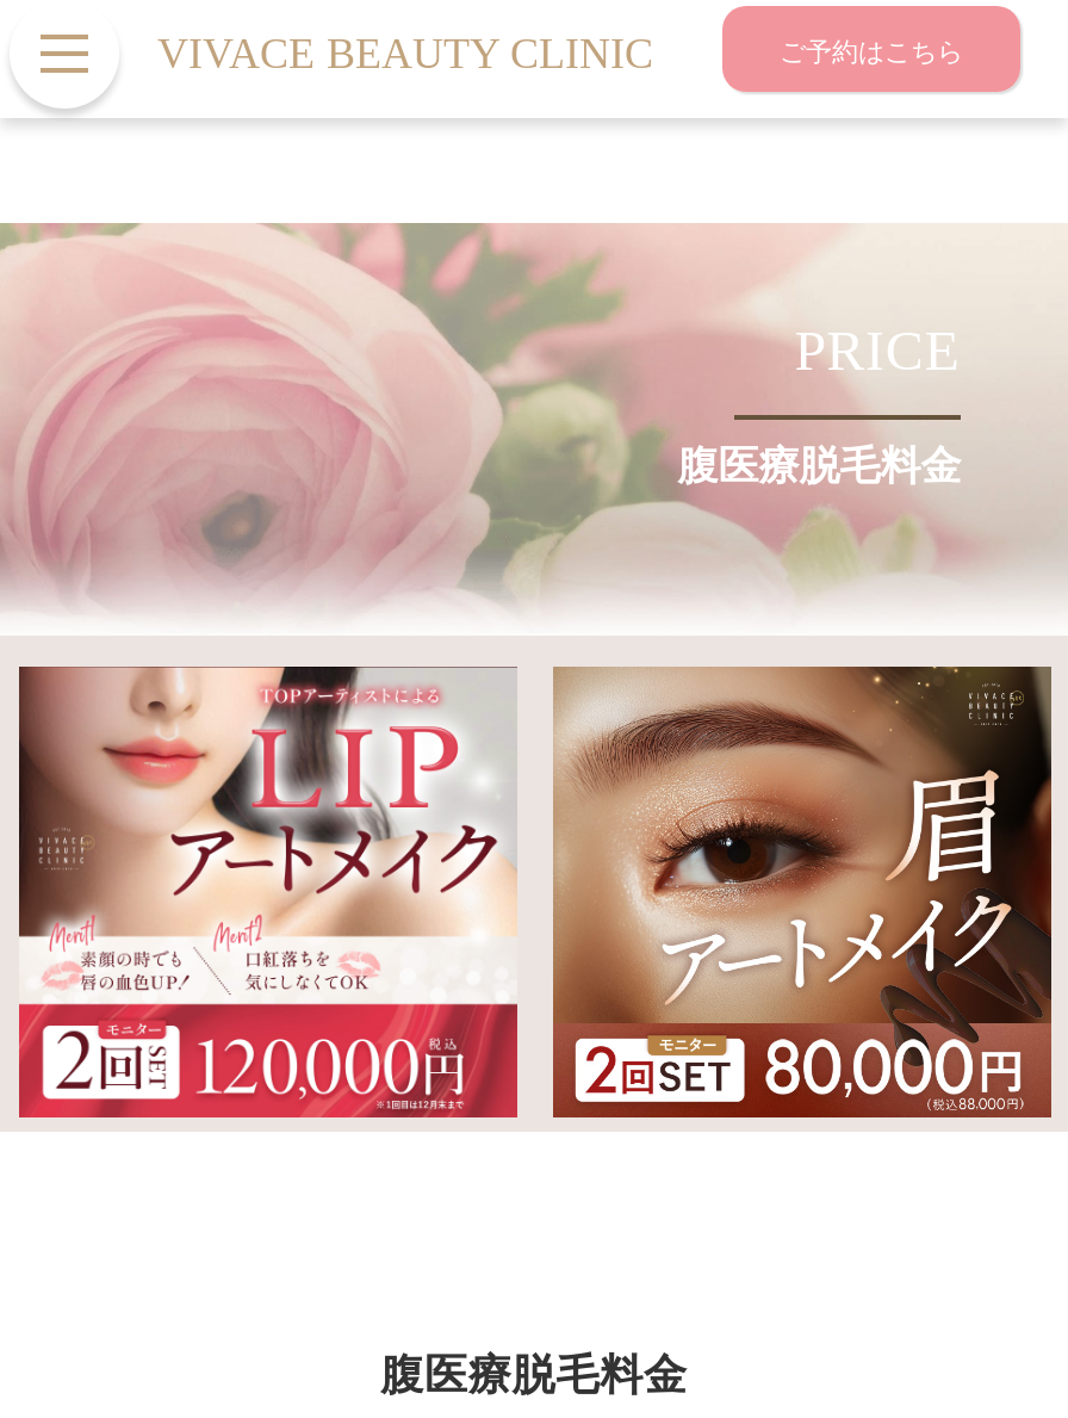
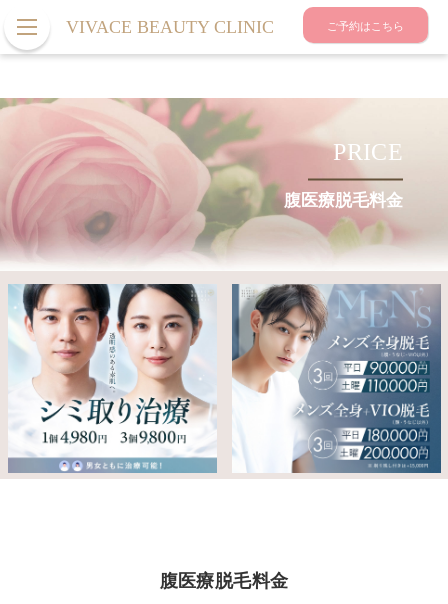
- [image]
+ [image]

- [image]
+ [image]
